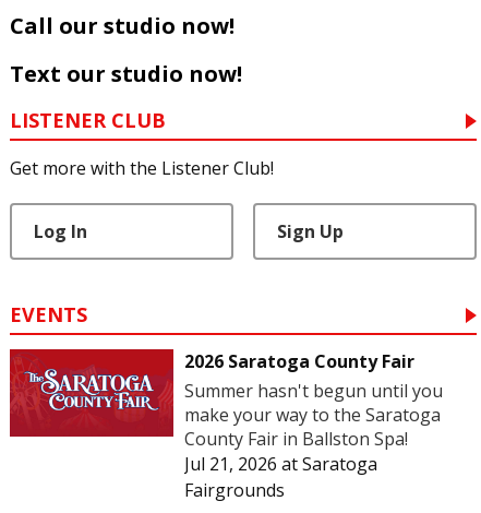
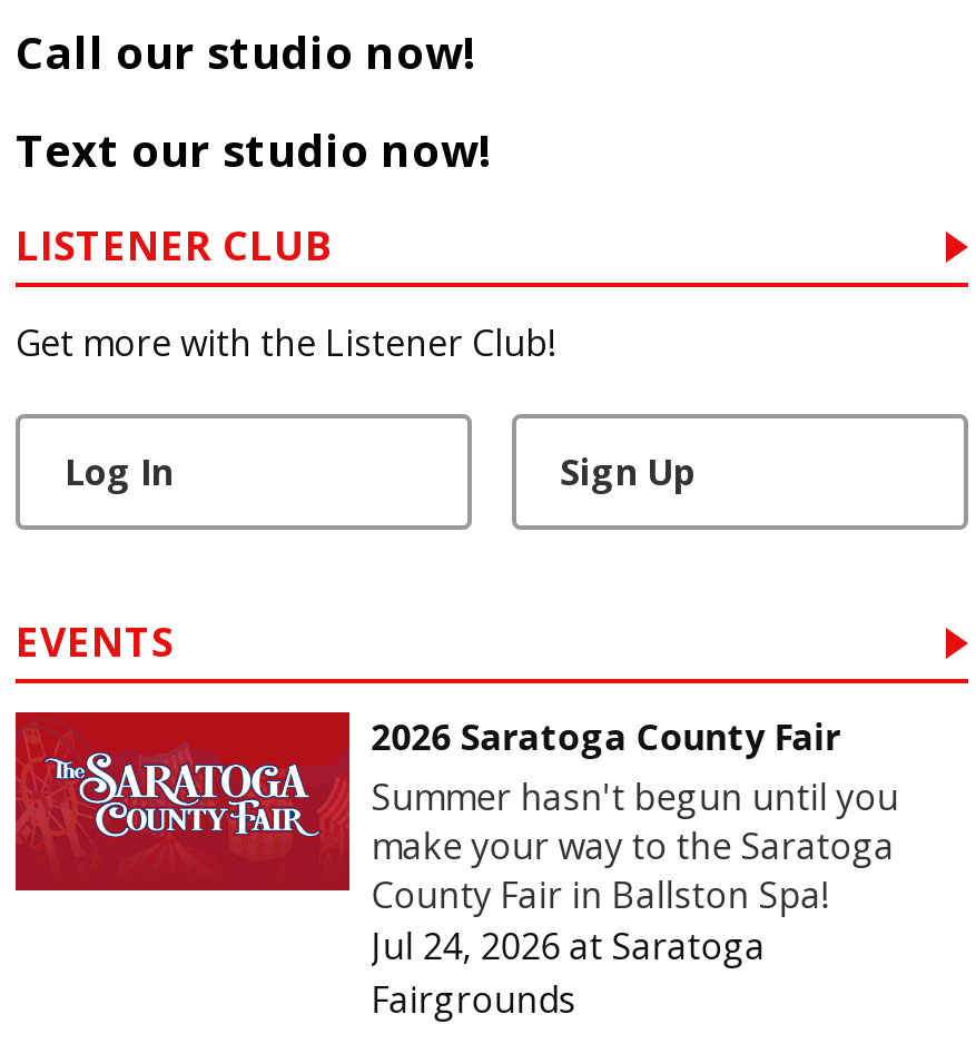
- Jul 21, 2026 at Saratoga
+ Jul 24, 2026 at Saratoga
